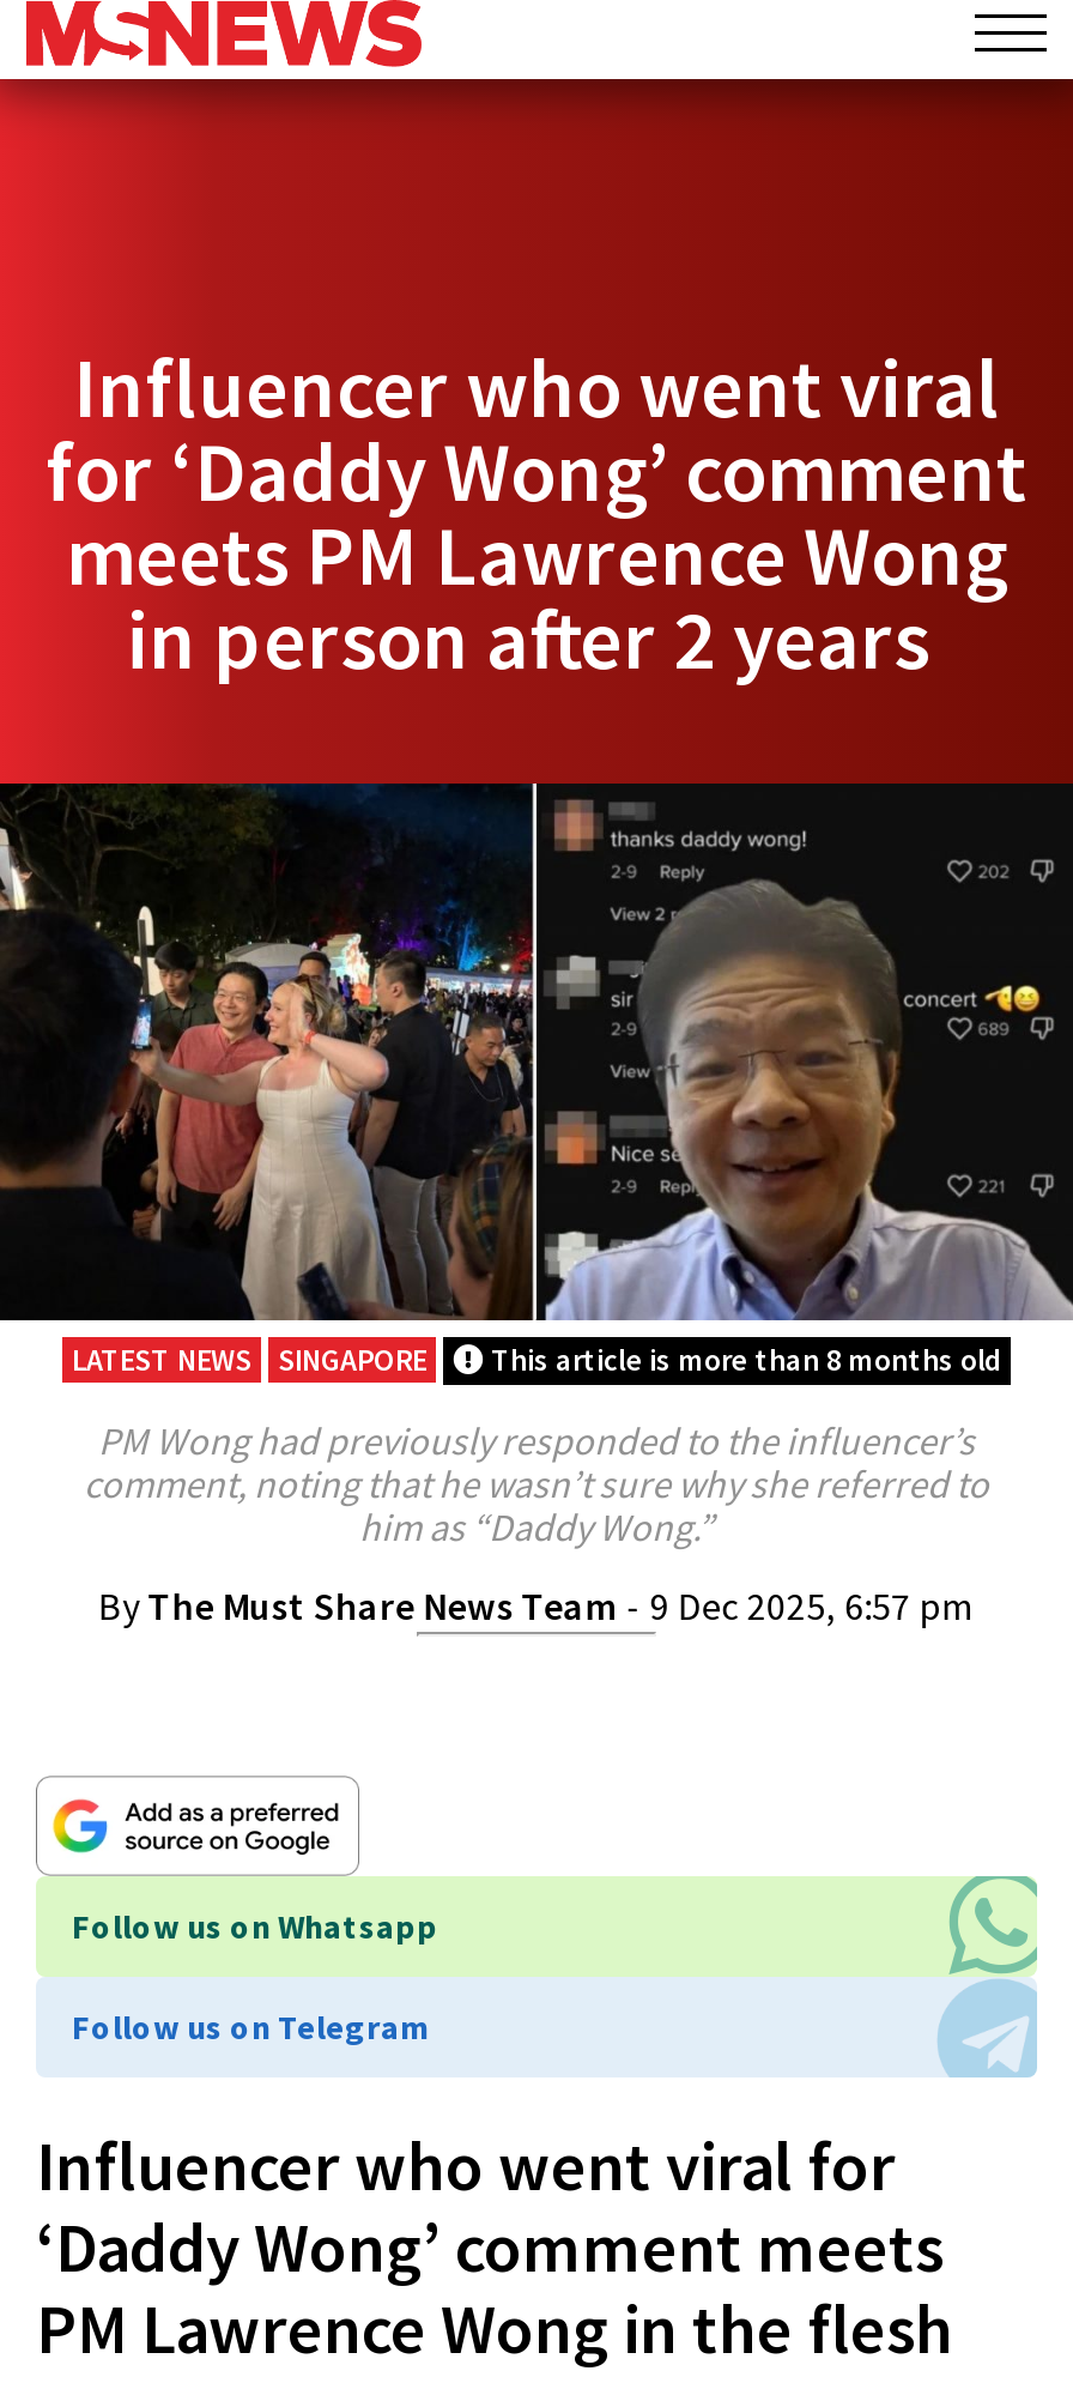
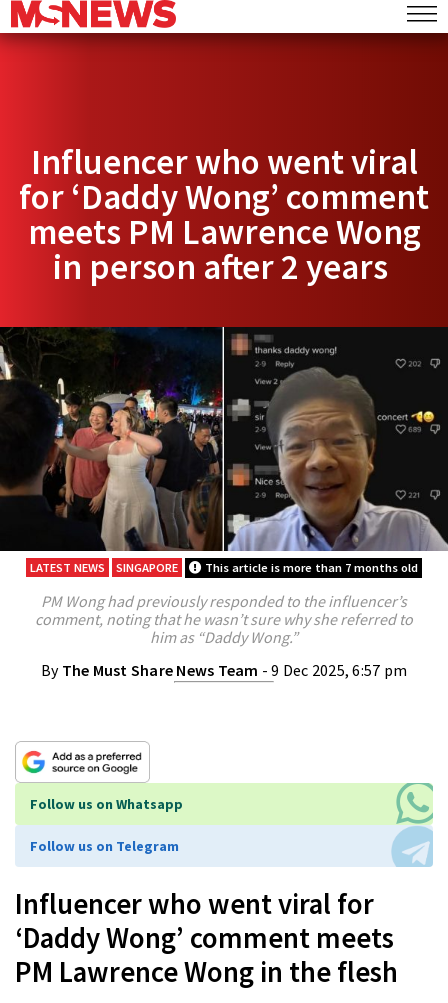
- This article is more than 8 months old
+ This article is more than 7 months old
